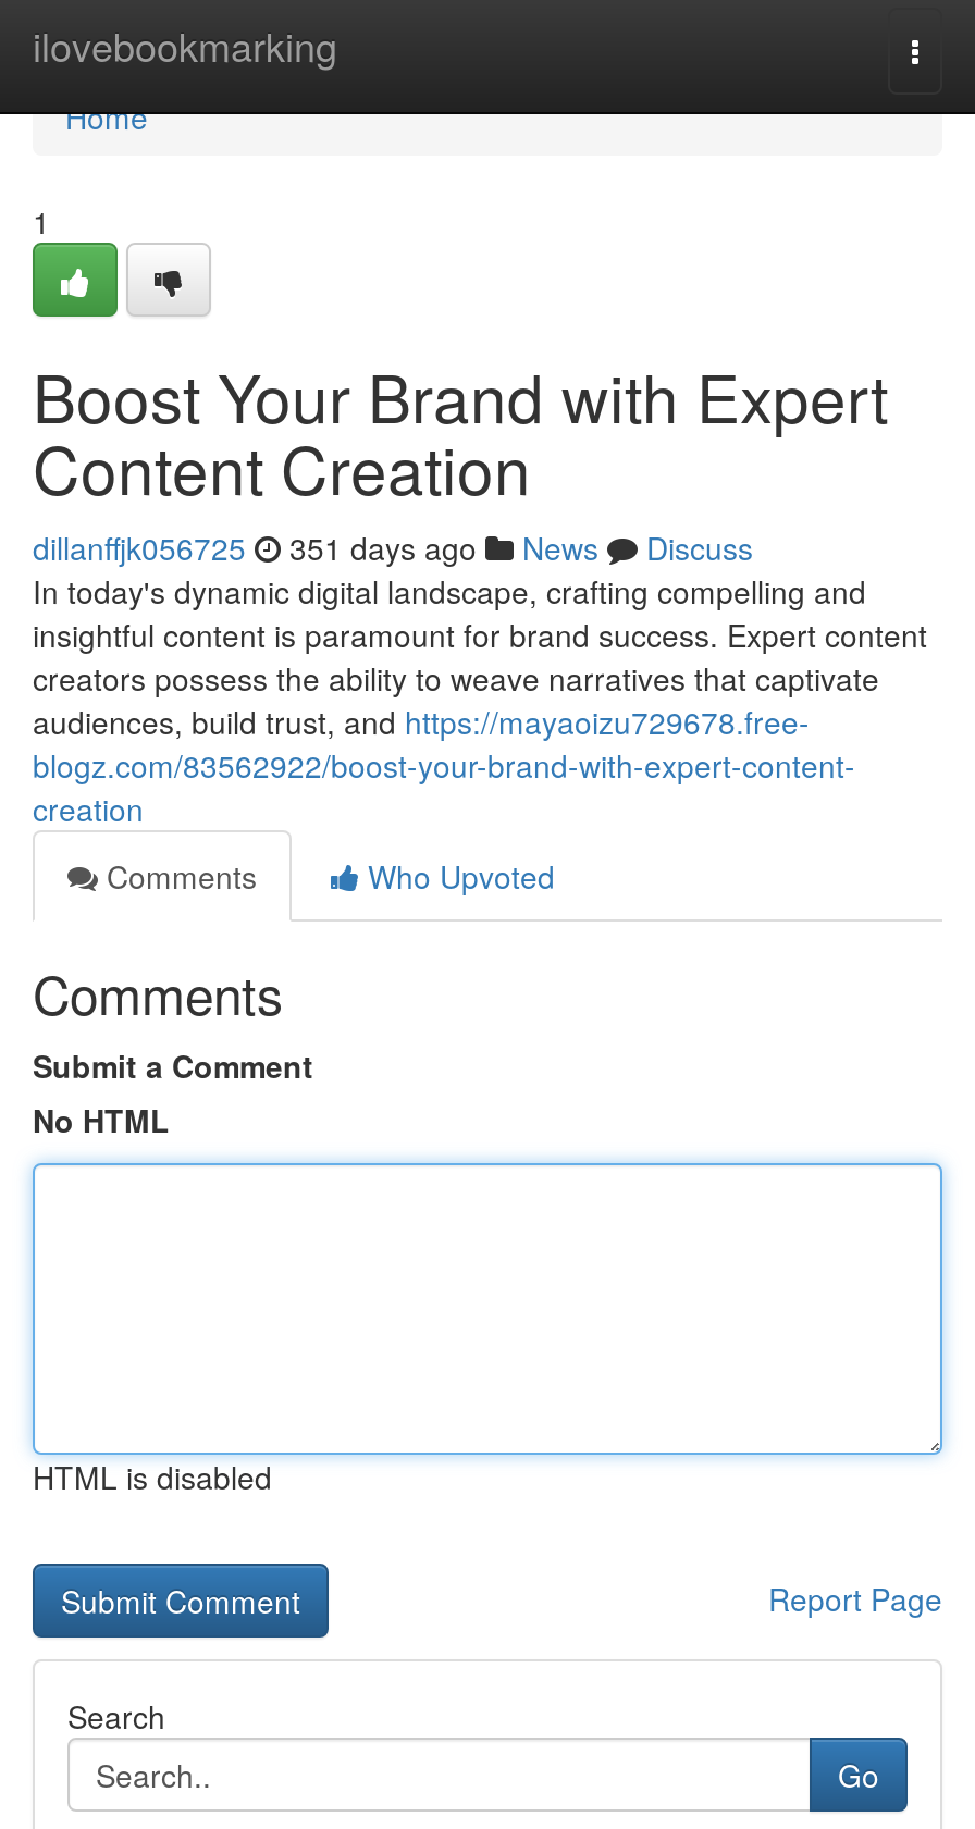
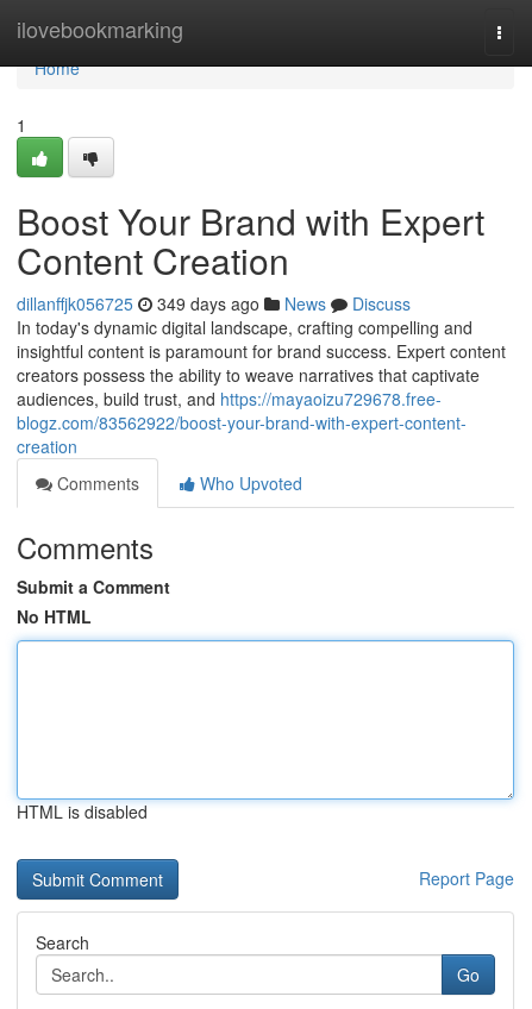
- dillanffjk056725 351 days ago News Discuss
+ dillanffjk056725 349 days ago News Discuss
